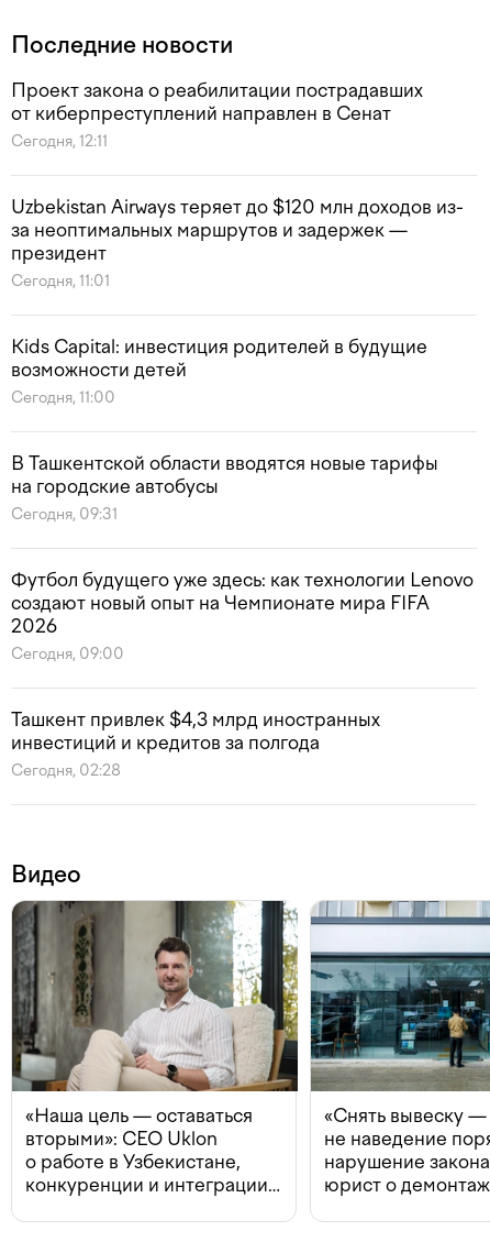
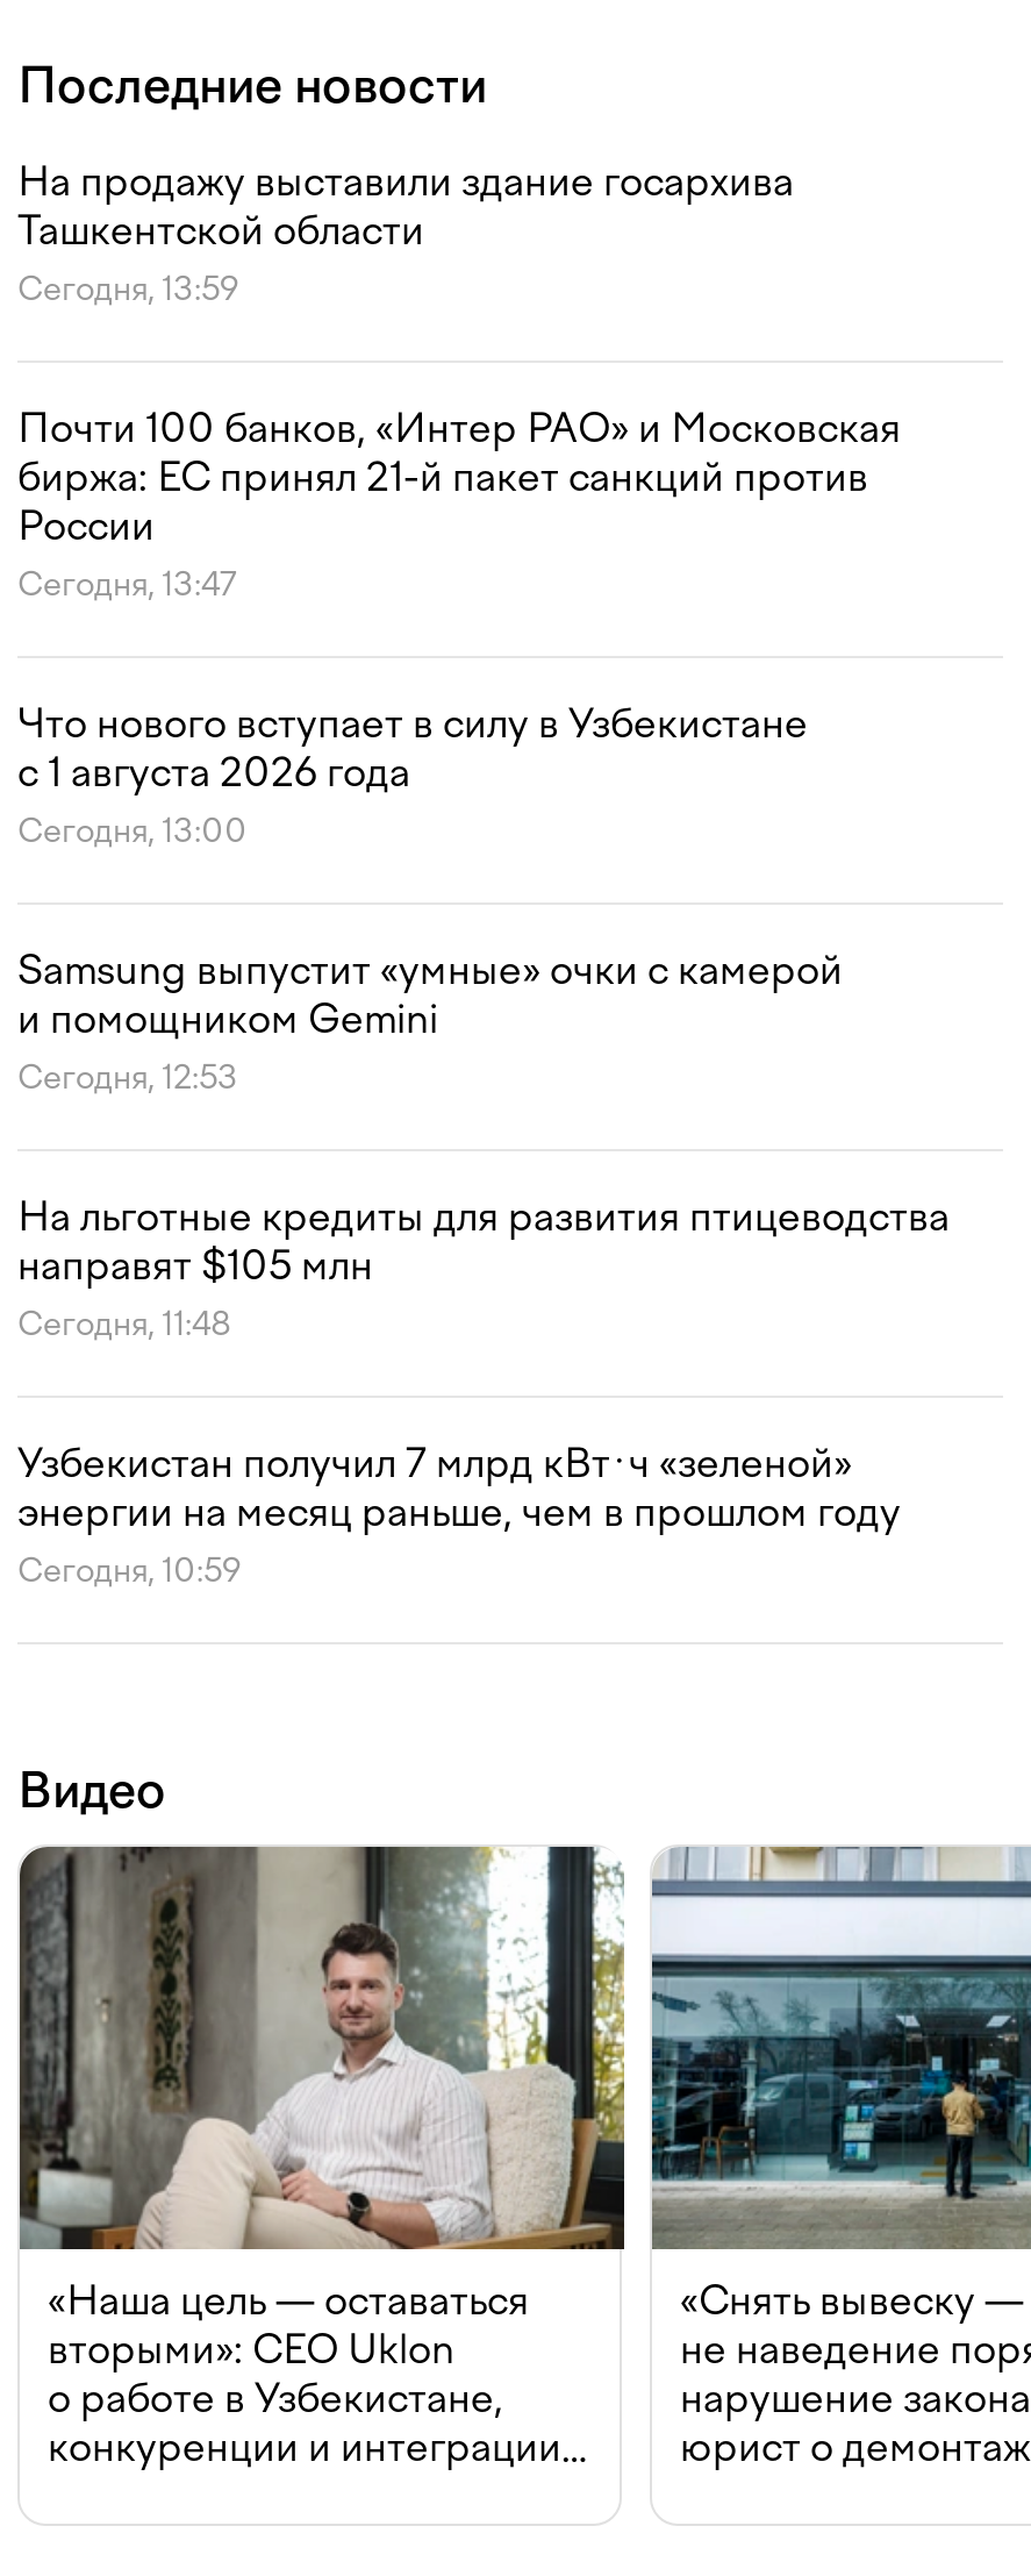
- Проект закона о реабилитации пострадавших
- от киберпреступлений направлен в Сенат
- Сегодня, 12:11
+ На продажу выставили здание госархива
+ Ташкентской области
+ Сегодня, 13:59

- Uzbekistan Airways теряет до $120 млн доходов из-
- за неоптимальных маршрутов и задержек —
- президент
- Сегодня, 11:01
+ Почти 100 банков, «Интер РАО» и Московская
+ биржа: ЕС принял 21-й пакет санкций против
+ России
+ Сегодня, 13:47

- Kids Capital: инвестиция родителей в будущие
- возможности детей
- Сегодня, 11:00
+ Что нового вступает в силу в Узбекистане
+ с 1 августа 2026 года
+ Сегодня, 13:00

- В Ташкентской области вводятся новые тарифы
- на городские автобусы
- Сегодня, 09:31
+ Samsung выпустит «умные» очки с камерой
+ и помощником Gemini
+ Сегодня, 12:53

- Футбол будущего уже здесь: как технологии Lenovo
- создают новый опыт на Чемпионате мира FIFA
- 2026
- Сегодня, 09:00
+ На льготные кредиты для развития птицеводства
+ направят $105 млн
+ Сегодня, 11:48

- Ташкент привлек $4,3 млрд иностранных
- инвестиций и кредитов за полгода
- Сегодня, 02:28
+ Узбекистан получил 7 млрд кВт·ч «зеленой»
+ энергии на месяц раньше, чем в прошлом году
+ Сегодня, 10:59
